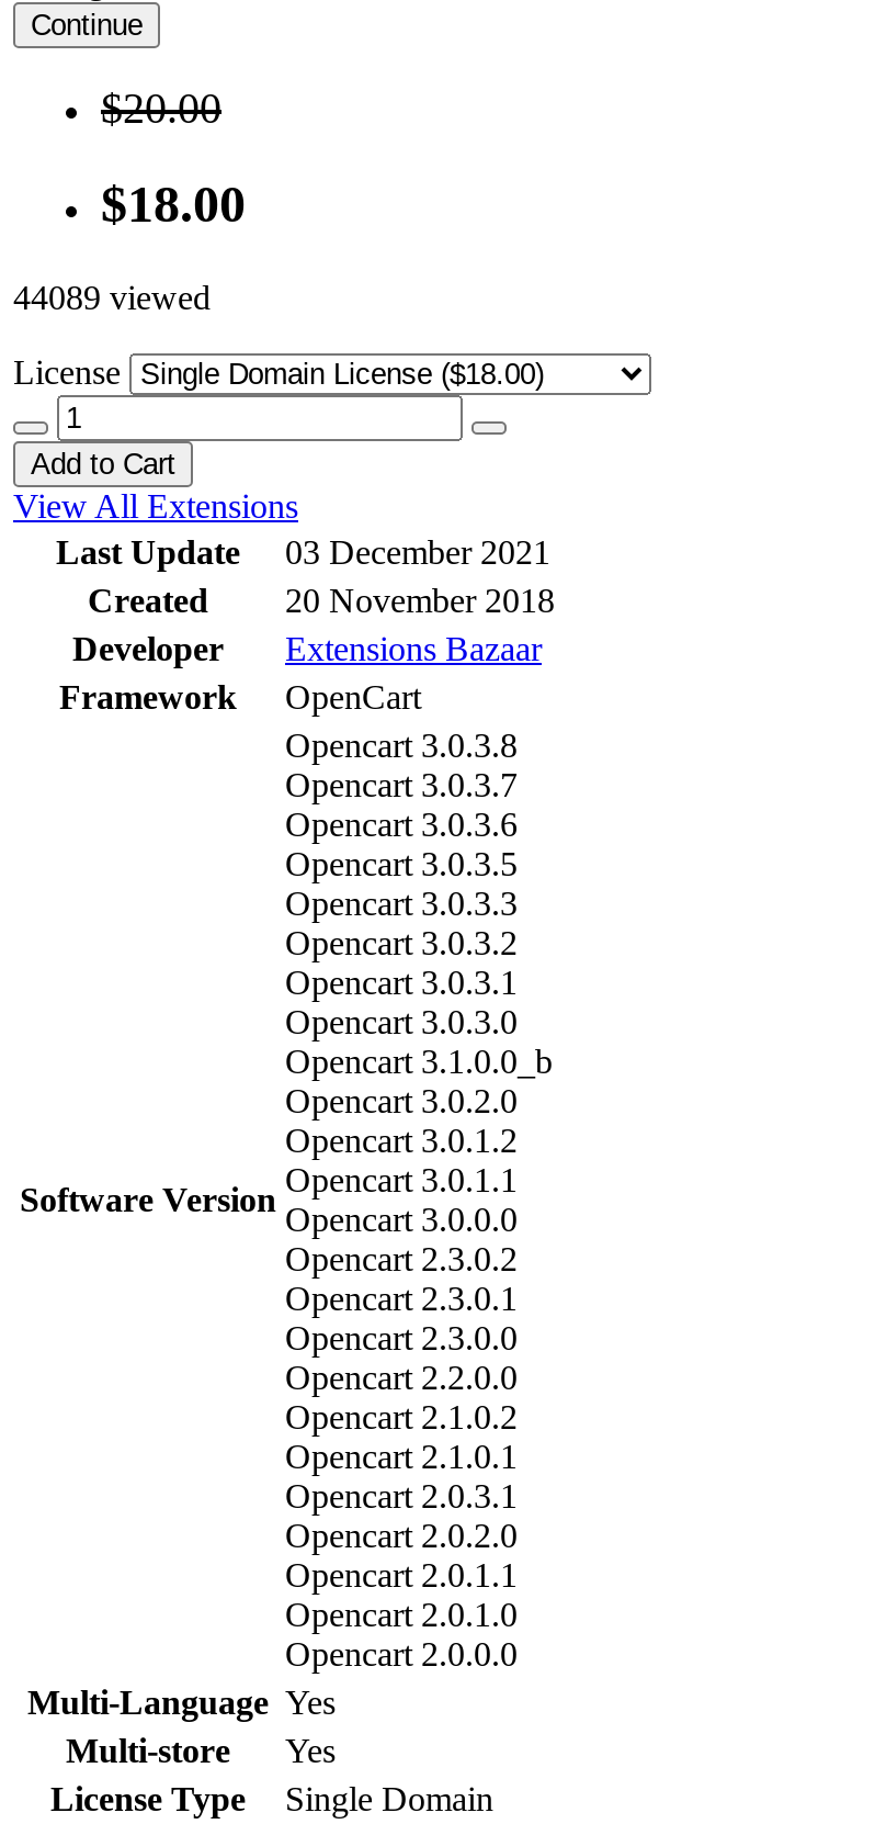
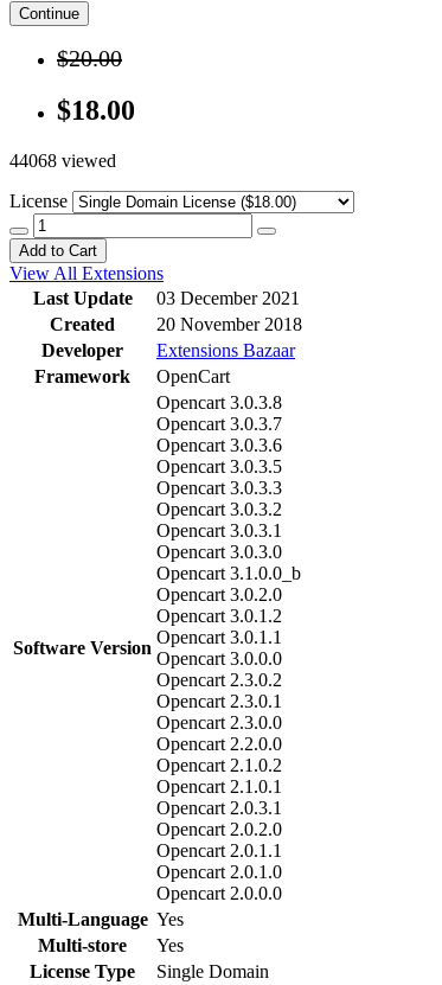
- 44089 viewed
+ 44068 viewed
